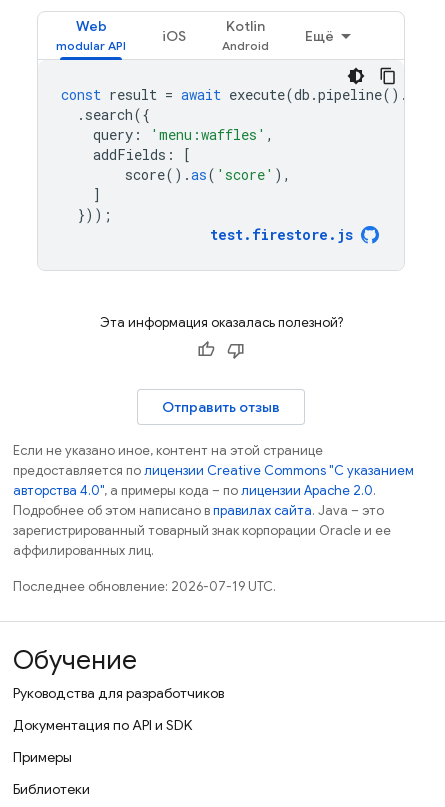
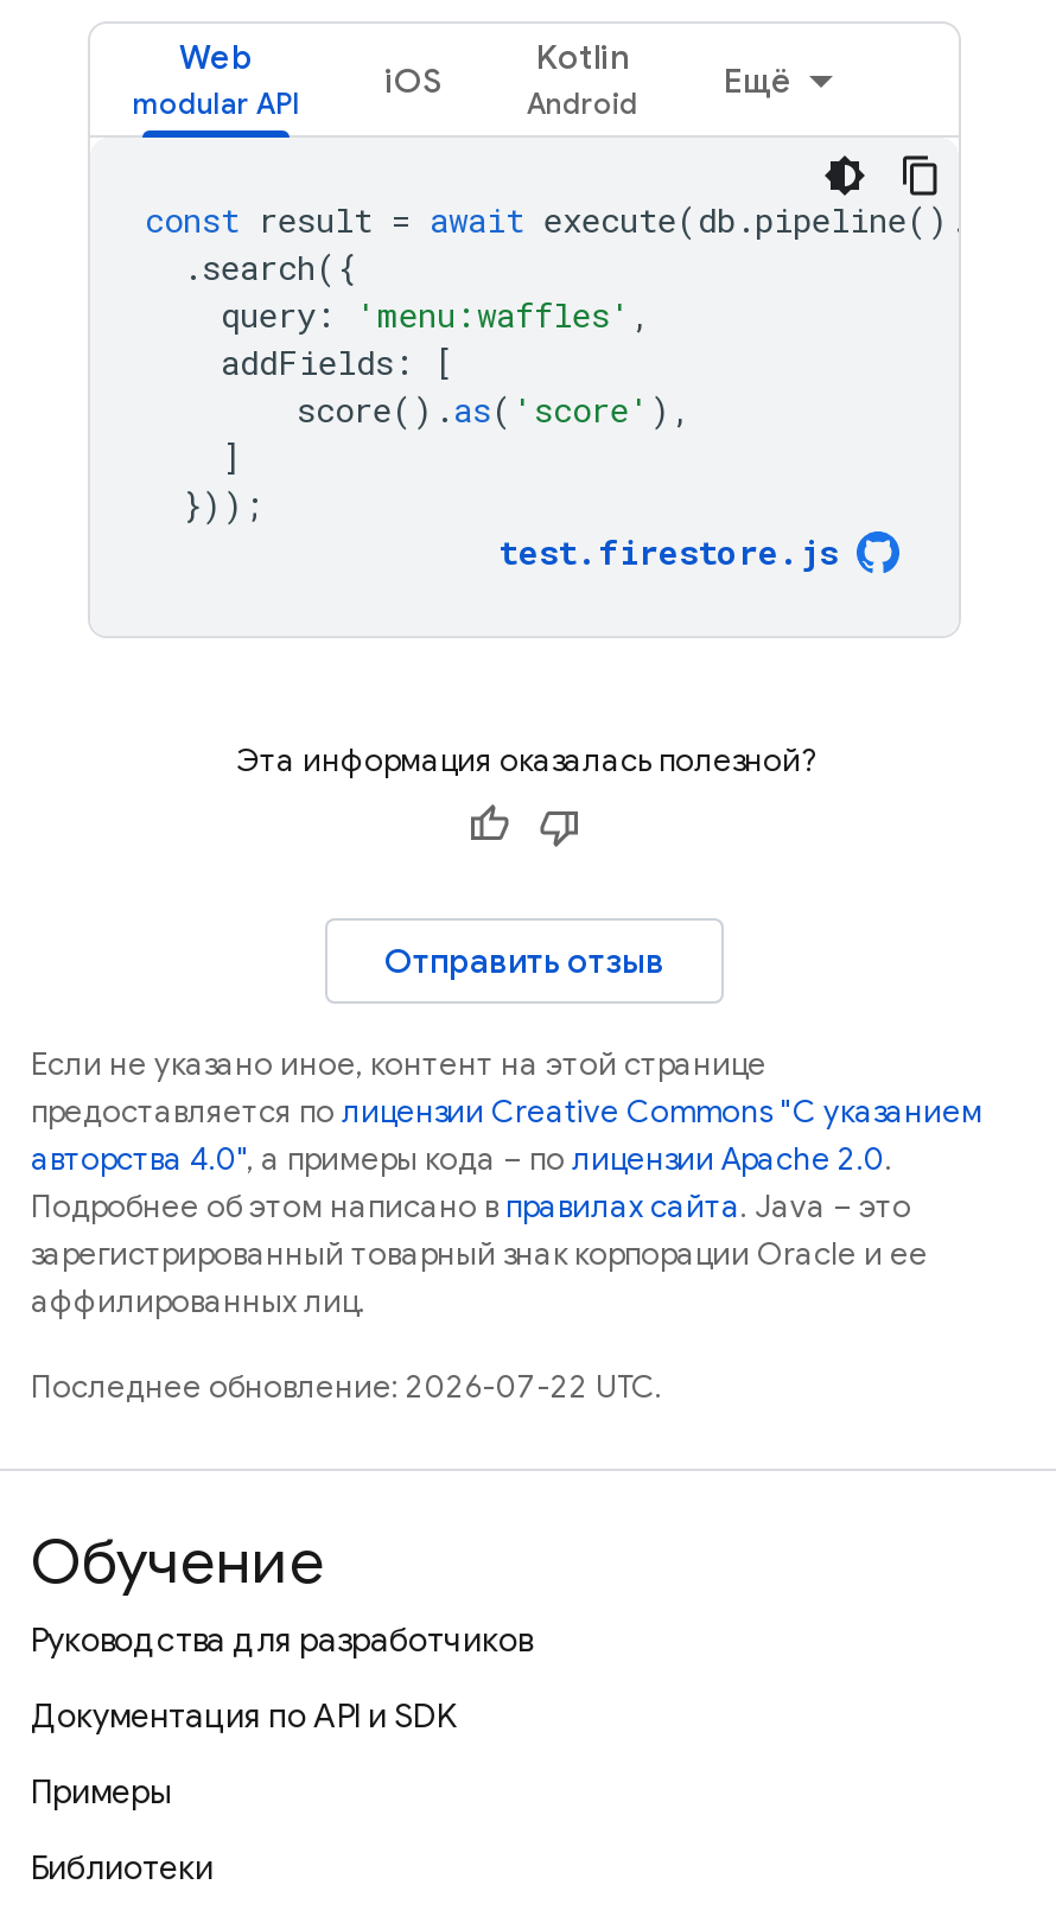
- Последнее обновление: 2026-07-19 UTC.
+ Последнее обновление: 2026-07-22 UTC.
